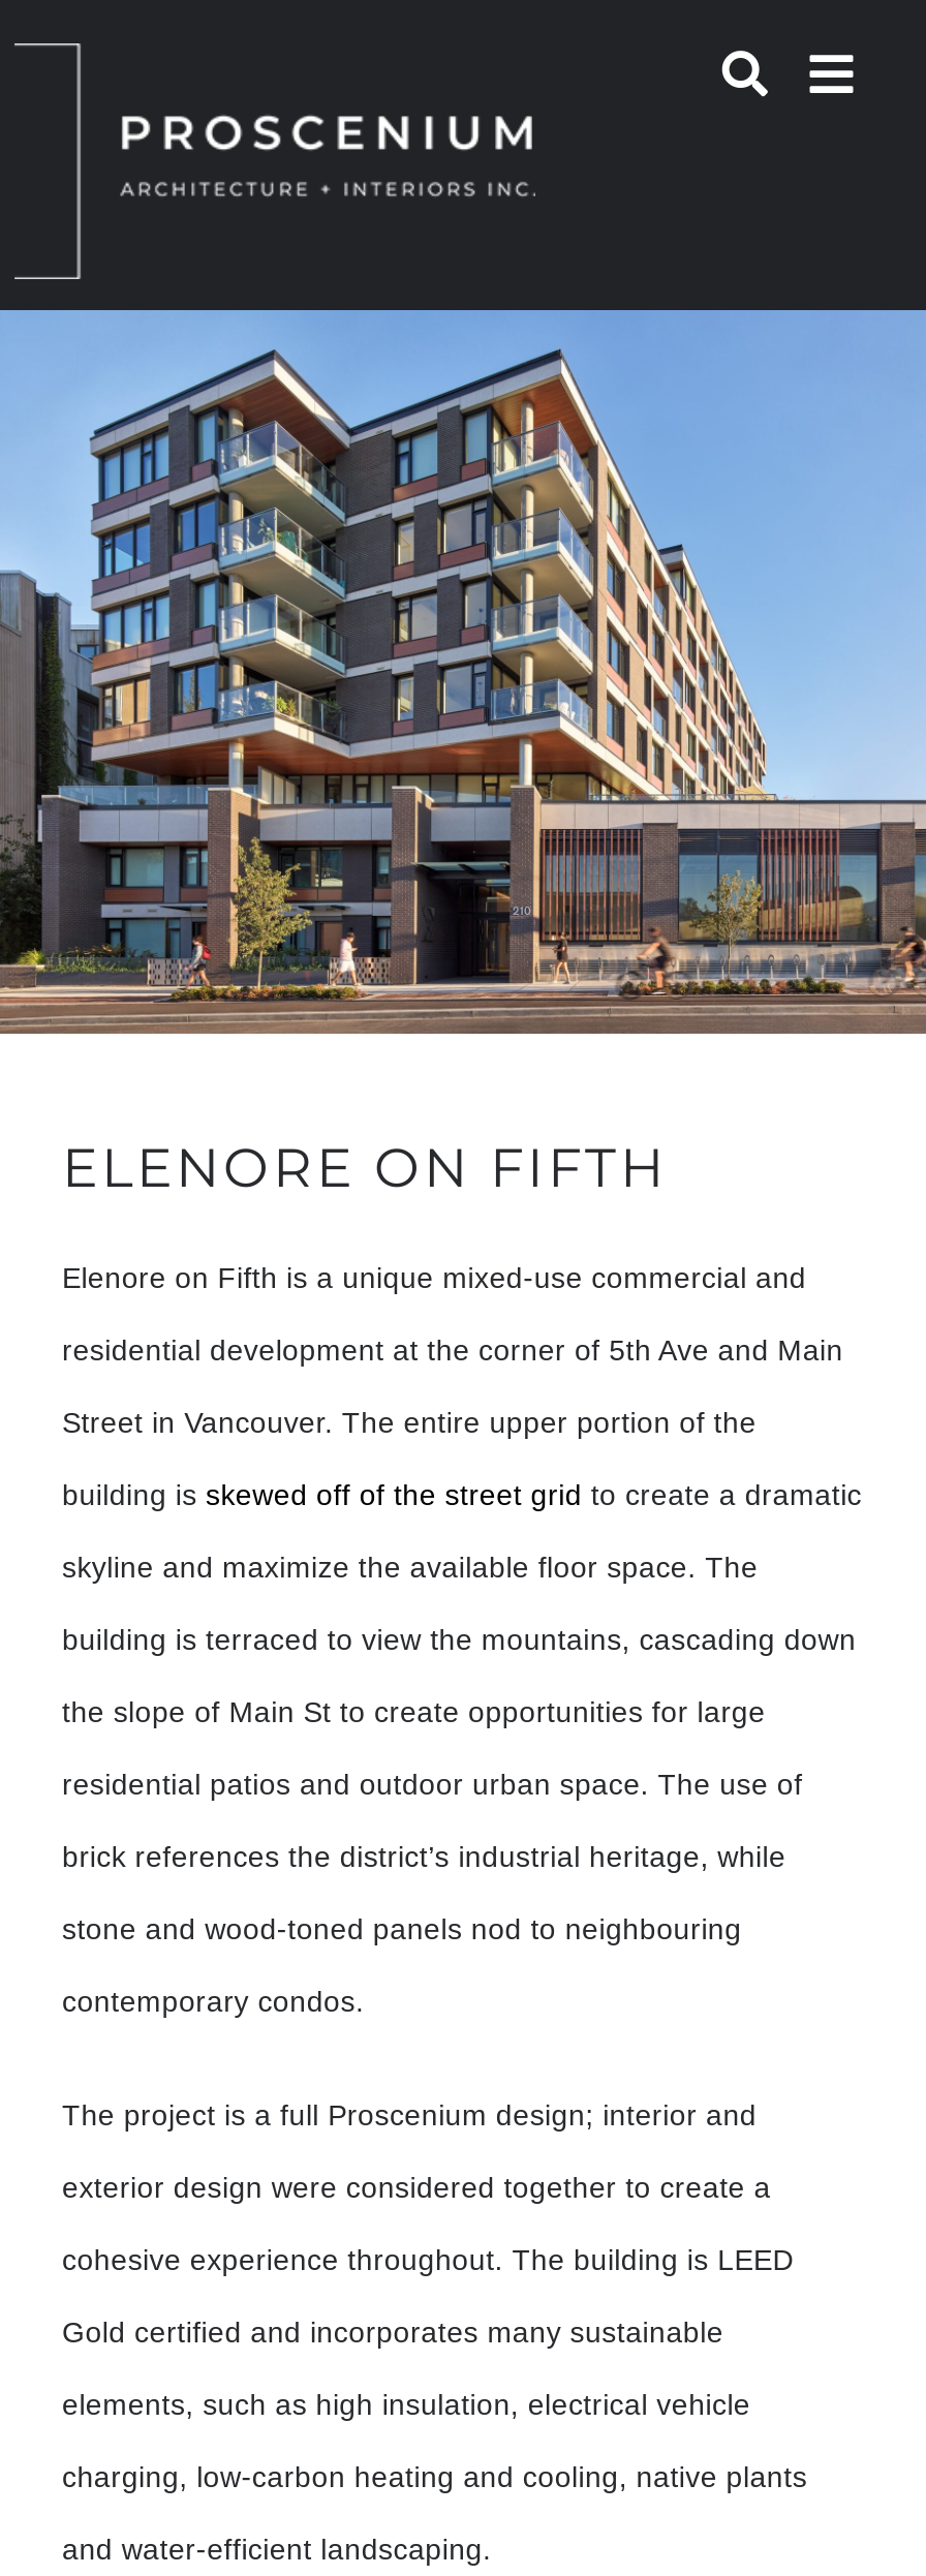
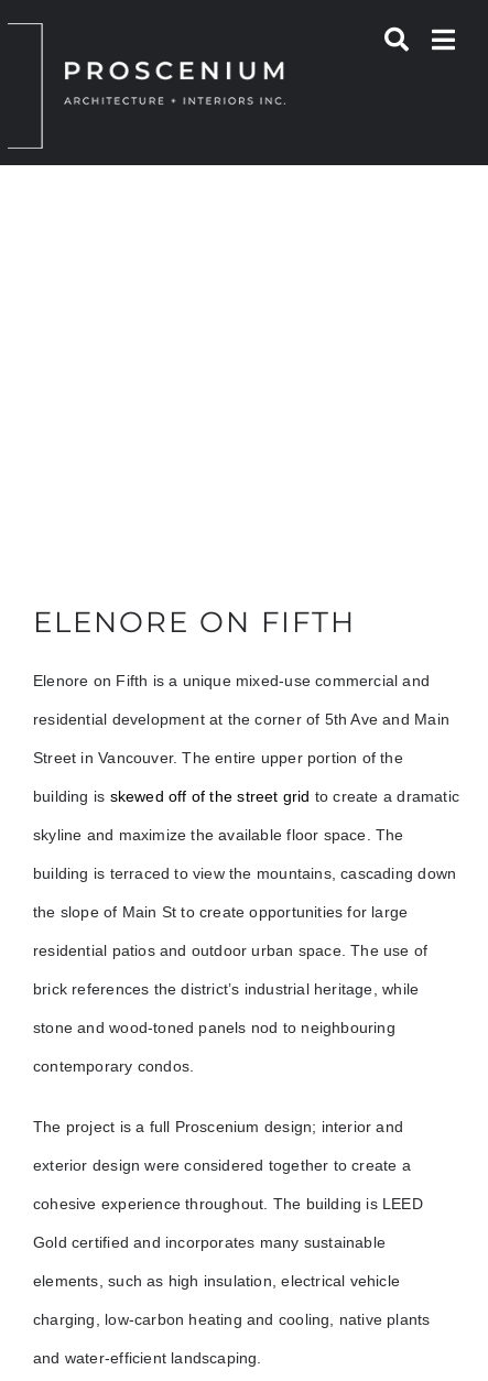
- [image]
